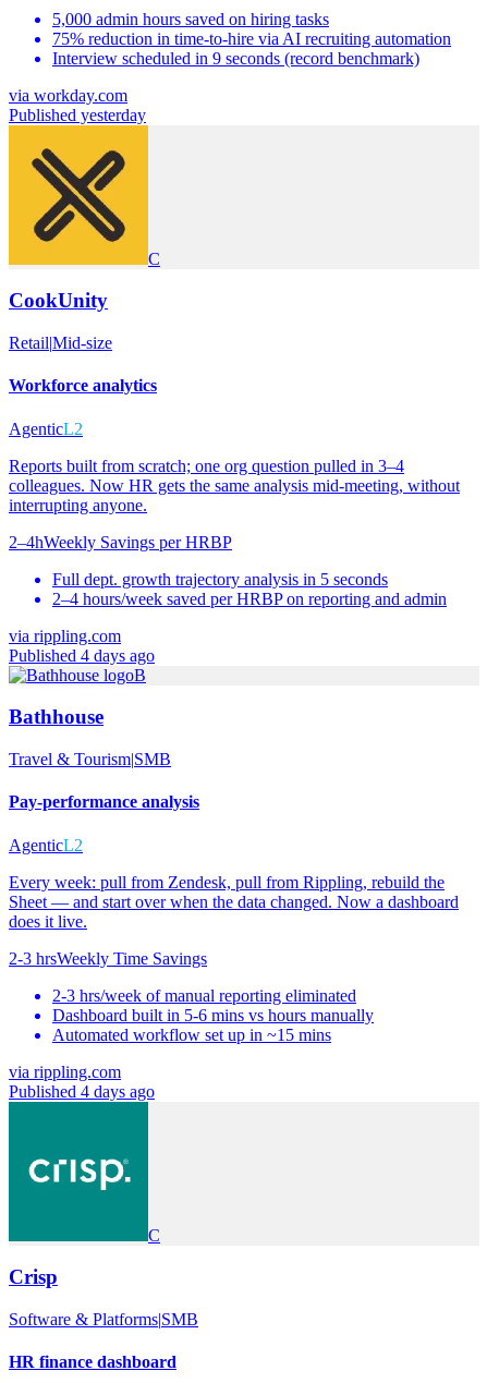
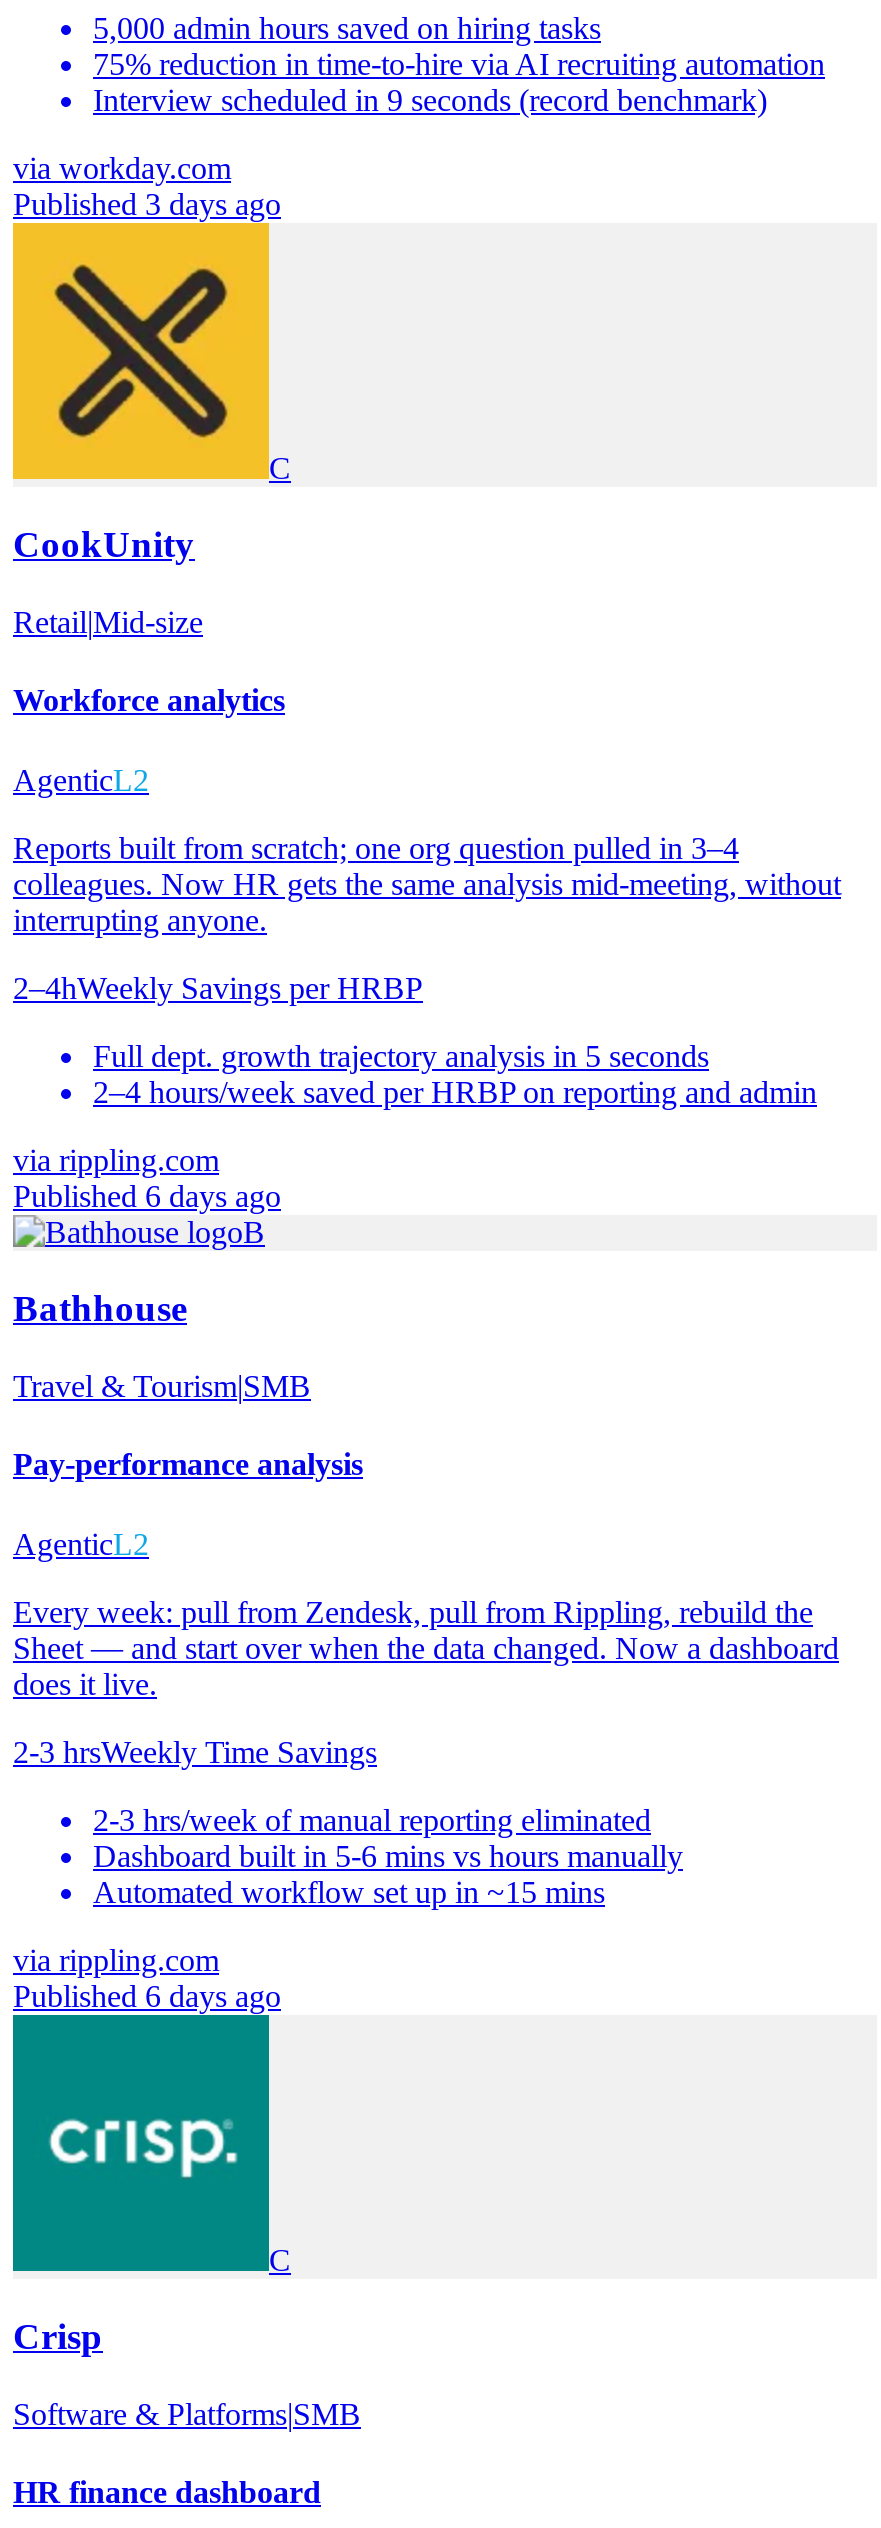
- Published yesterday
+ Published 3 days ago

- Published 4 days ago
+ Published 6 days ago

- Published 4 days ago
+ Published 6 days ago
